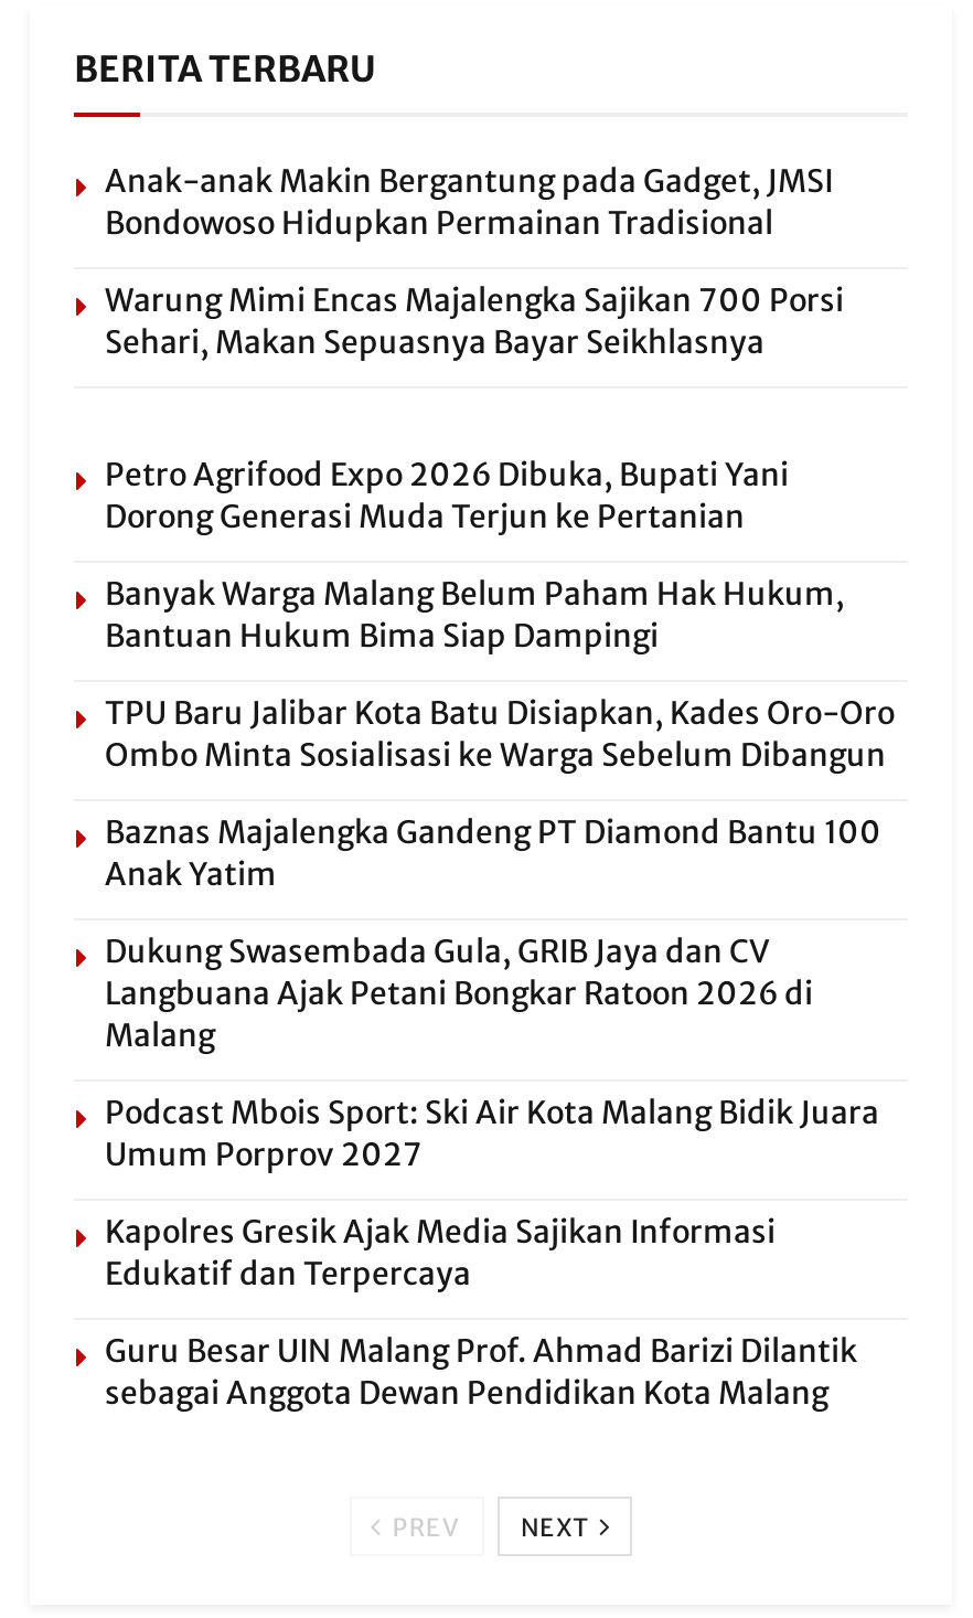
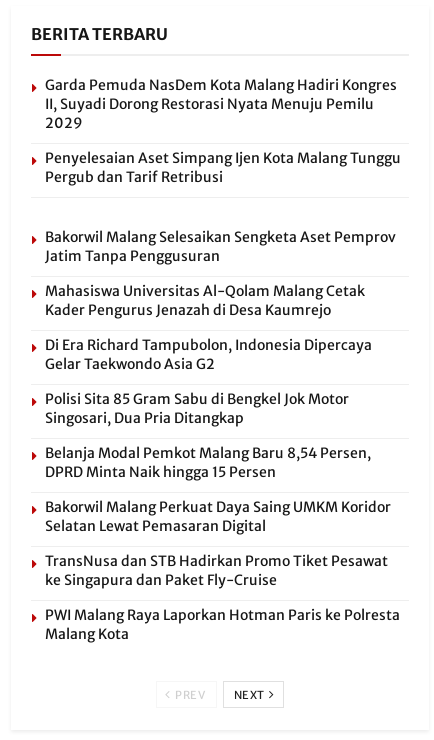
- Anak-anak Makin Bergantung pada Gadget, JMSI
- Bondowoso Hidupkan Permainan Tradisional
+ Garda Pemuda NasDem Kota Malang Hadiri Kongres
+ II, Suyadi Dorong Restorasi Nyata Menuju Pemilu
+ 2029

- Warung Mimi Encas Majalengka Sajikan 700 Porsi
- Sehari, Makan Sepuasnya Bayar Seikhlasnya
+ Penyelesaian Aset Simpang Ijen Kota Malang Tunggu
+ Pergub dan Tarif Retribusi

- Petro Agrifood Expo 2026 Dibuka, Bupati Yani
- Dorong Generasi Muda Terjun ke Pertanian
+ Bakorwil Malang Selesaikan Sengketa Aset Pemprov
+ Jatim Tanpa Penggusuran

- Banyak Warga Malang Belum Paham Hak Hukum,
- Bantuan Hukum Bima Siap Dampingi
+ Mahasiswa Universitas Al-Qolam Malang Cetak
+ Kader Pengurus Jenazah di Desa Kaumrejo

- TPU Baru Jalibar Kota Batu Disiapkan, Kades Oro-Oro
- Ombo Minta Sosialisasi ke Warga Sebelum Dibangun
+ Di Era Richard Tampubolon, Indonesia Dipercaya
+ Gelar Taekwondo Asia G2

- Baznas Majalengka Gandeng PT Diamond Bantu 100
- Anak Yatim
+ Polisi Sita 85 Gram Sabu di Bengkel Jok Motor
+ Singosari, Dua Pria Ditangkap

- Dukung Swasembada Gula, GRIB Jaya dan CV
- Langbuana Ajak Petani Bongkar Ratoon 2026 di
- Malang
+ Belanja Modal Pemkot Malang Baru 8,54 Persen,
+ DPRD Minta Naik hingga 15 Persen

- Podcast Mbois Sport: Ski Air Kota Malang Bidik Juara
- Umum Porprov 2027
+ Bakorwil Malang Perkuat Daya Saing UMKM Koridor
+ Selatan Lewat Pemasaran Digital

- Kapolres Gresik Ajak Media Sajikan Informasi
- Edukatif dan Terpercaya
+ TransNusa dan STB Hadirkan Promo Tiket Pesawat
+ ke Singapura dan Paket Fly-Cruise

- Guru Besar UIN Malang Prof. Ahmad Barizi Dilantik
- sebagai Anggota Dewan Pendidikan Kota Malang
+ PWI Malang Raya Laporkan Hotman Paris ke Polresta
+ Malang Kota
